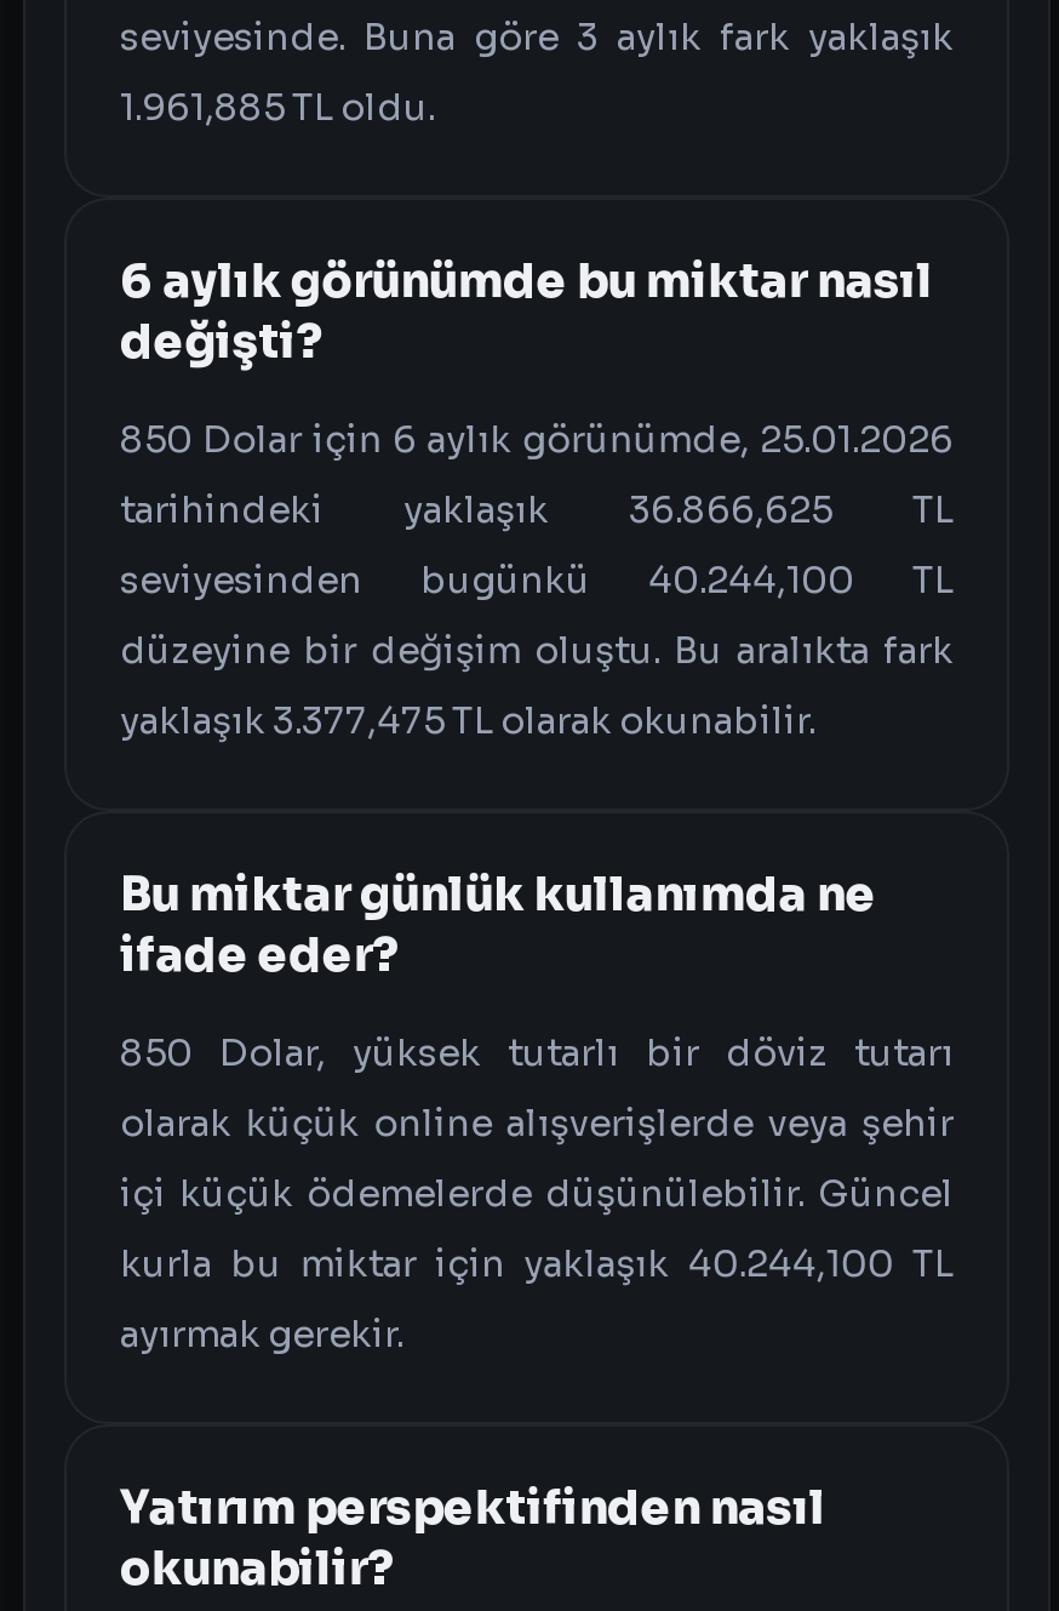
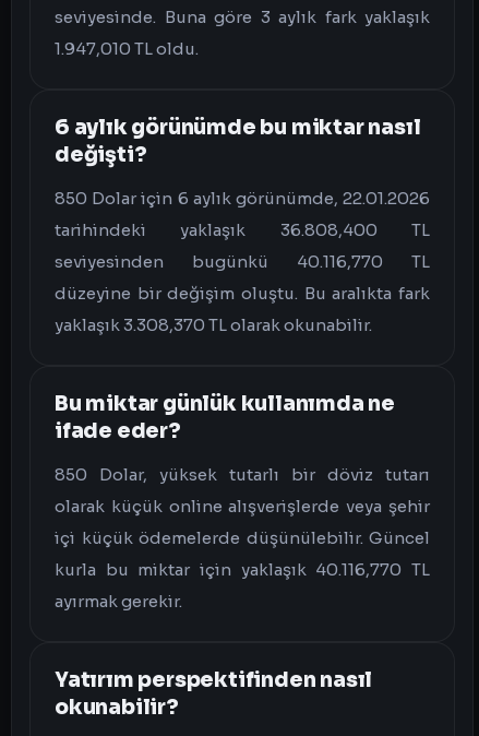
- 1.961,885 TL oldu.
+ 1.947,010 TL oldu.

- 850 Dolar için 6 aylık görünümde, 25.01.2026
+ 850 Dolar için 6 aylık görünümde, 22.01.2026

- tarihindeki yaklaşık 36.866,625 TL
+ tarihindeki yaklaşık 36.808,400 TL

- seviyesinden bugünkü 40.244,100 TL
+ seviyesinden bugünkü 40.116,770 TL

- yaklaşık 3.377,475 TL olarak okunabilir.
+ yaklaşık 3.308,370 TL olarak okunabilir.

- kurla bu miktar için yaklaşık 40.244,100 TL
+ kurla bu miktar için yaklaşık 40.116,770 TL
